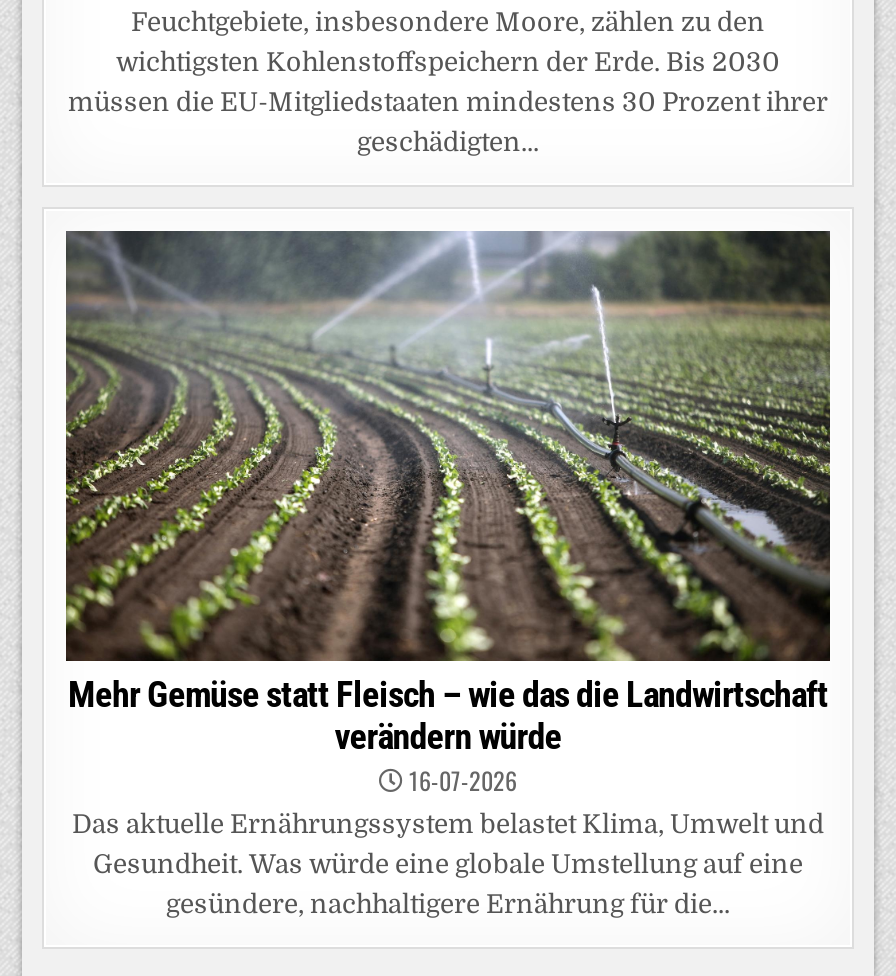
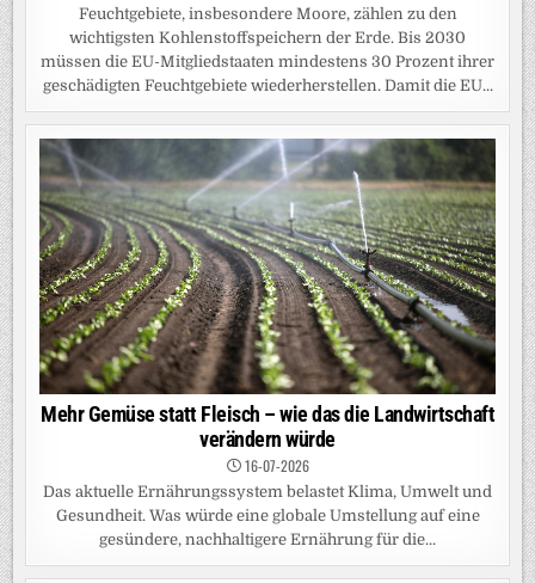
- geschädigten...
+ geschädigten Feuchtgebiete wiederherstellen. Damit die EU...
